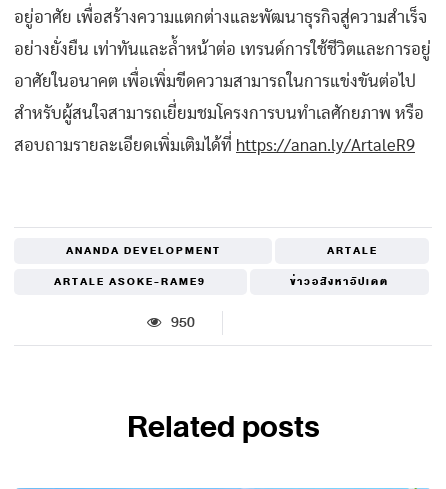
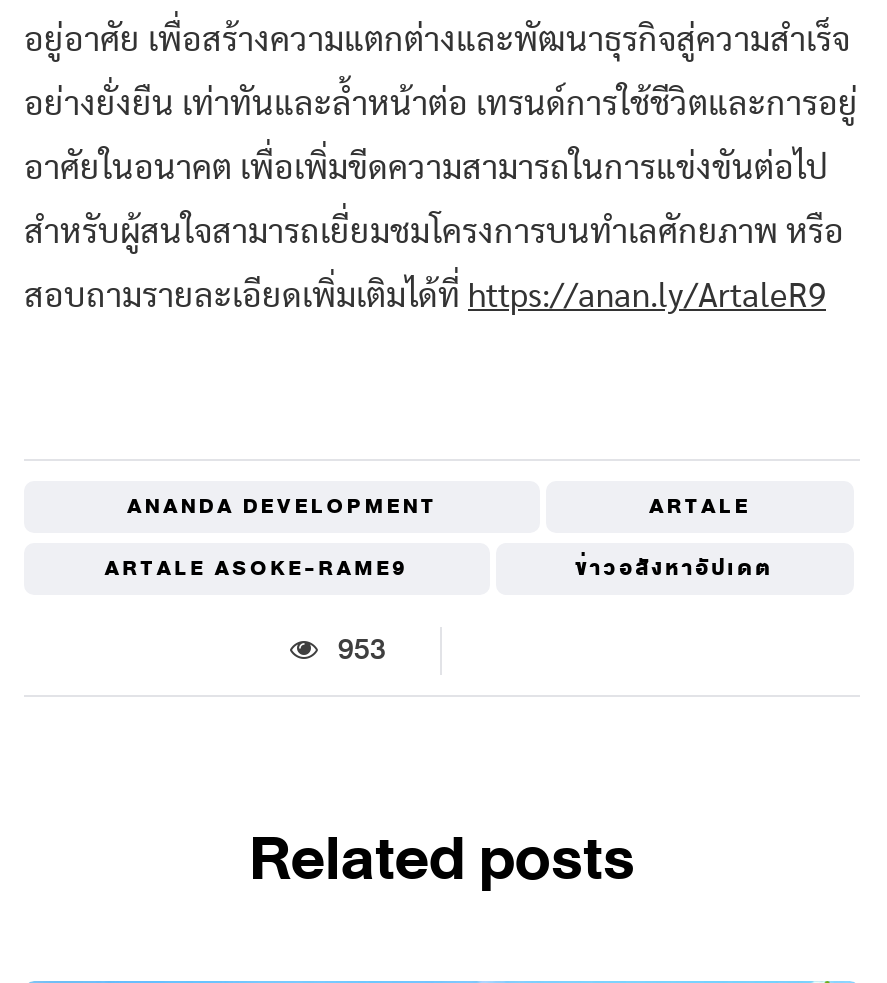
- 950
+ 953
